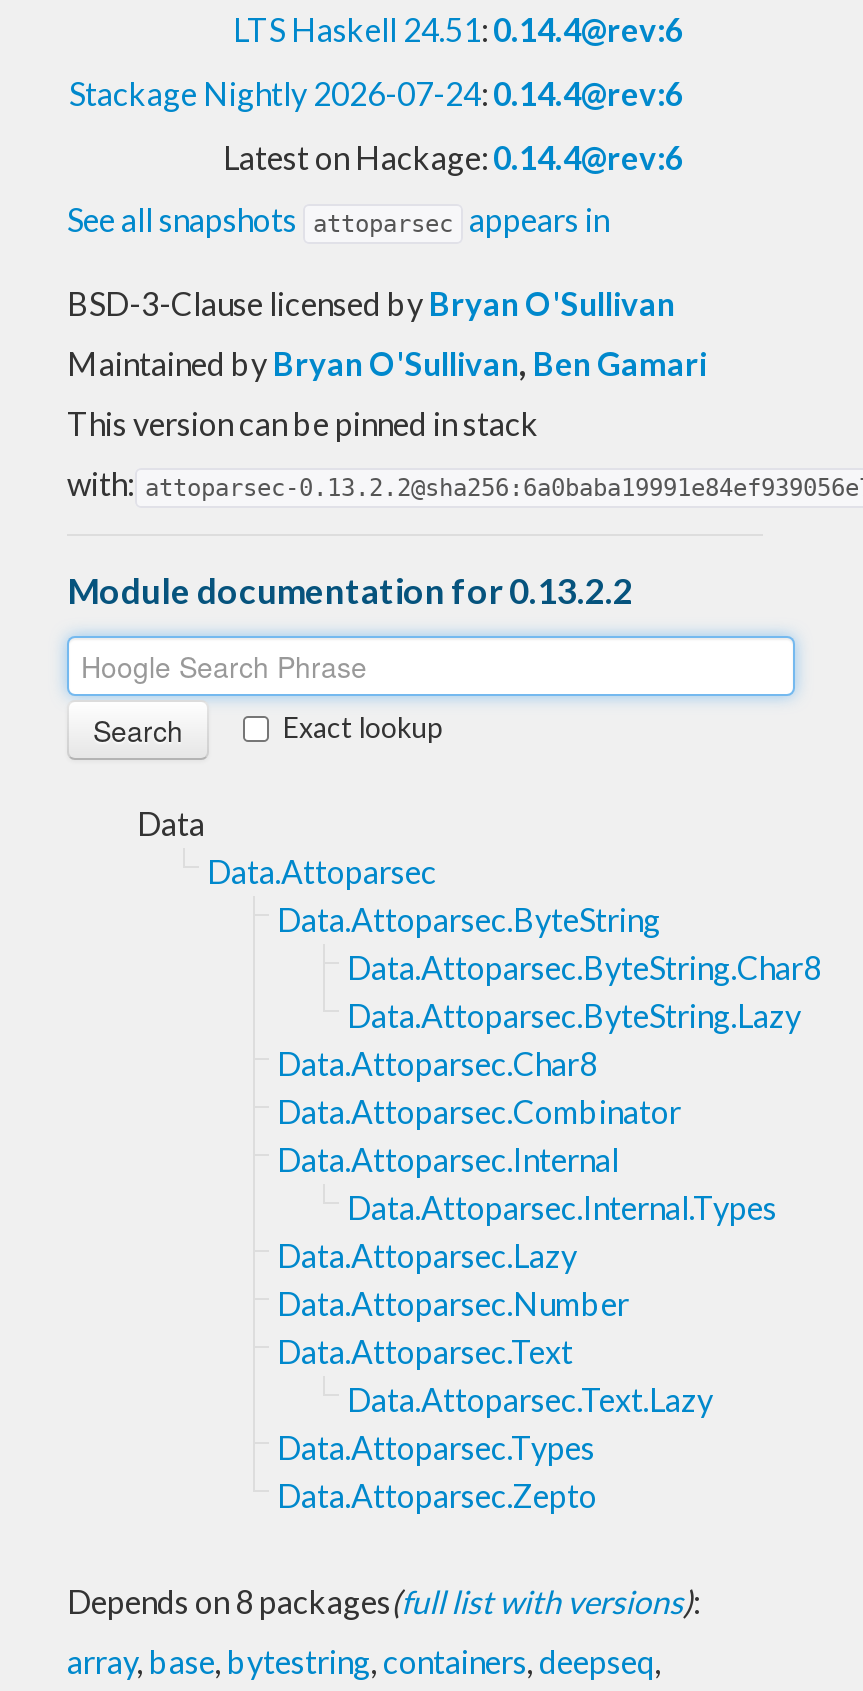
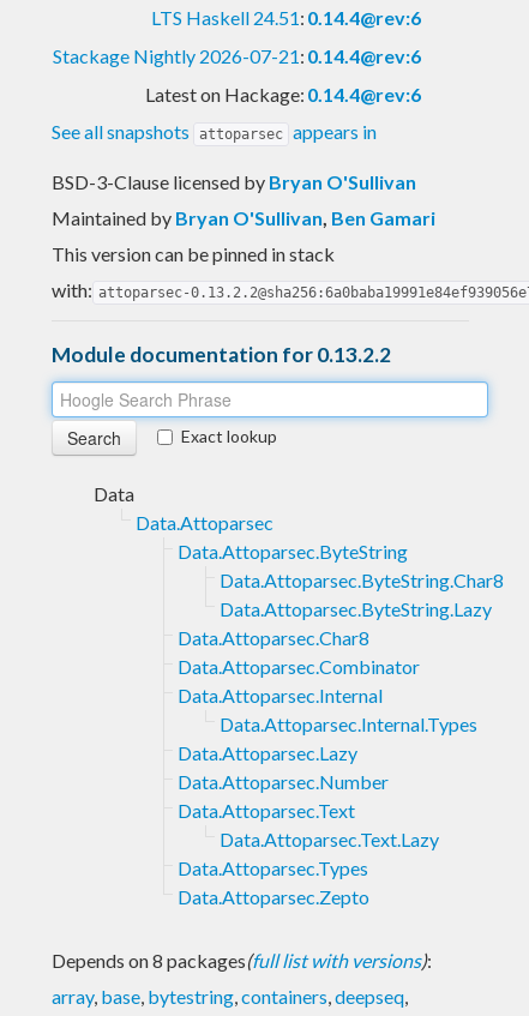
- Stackage Nightly 2026-07-24: 0.14.4@rev:6
+ Stackage Nightly 2026-07-21: 0.14.4@rev:6
